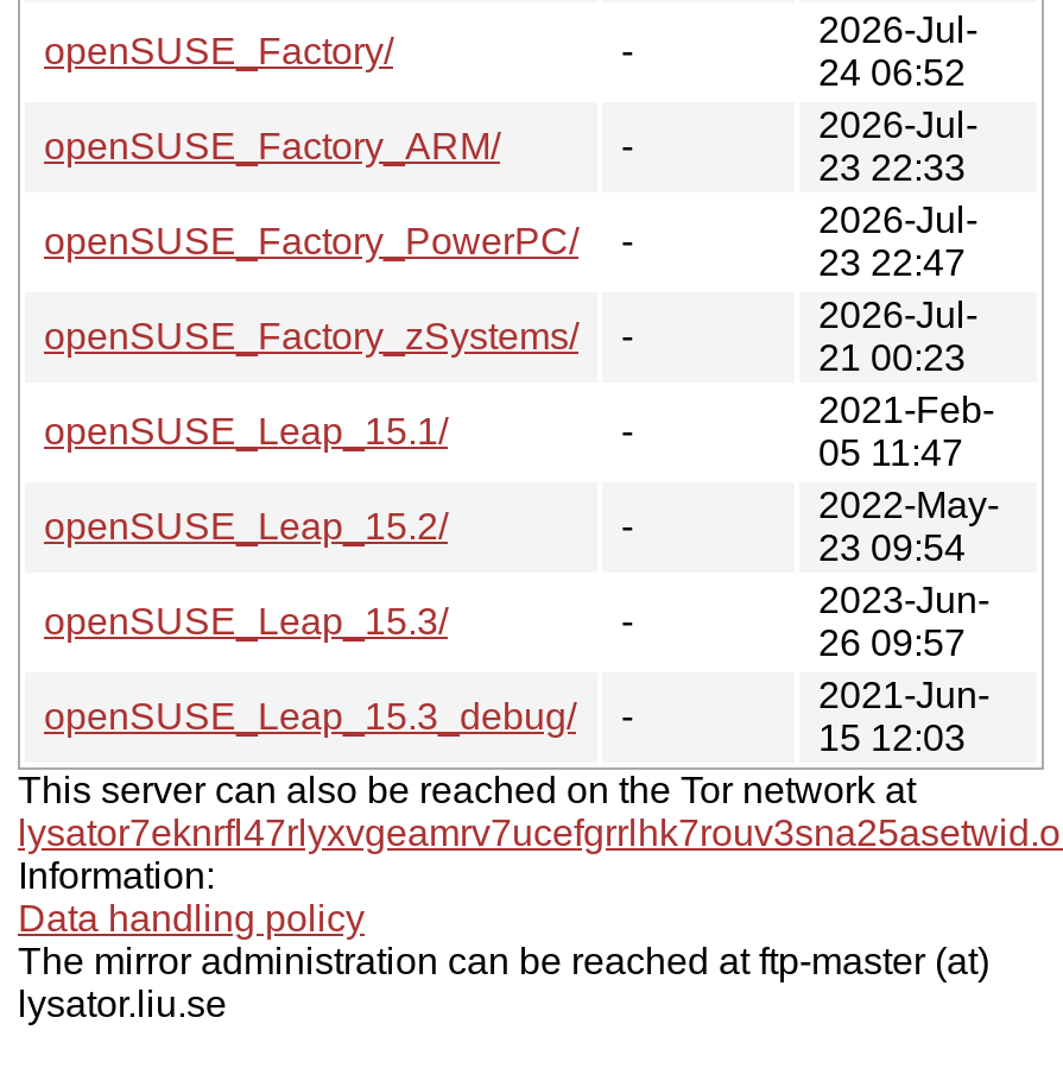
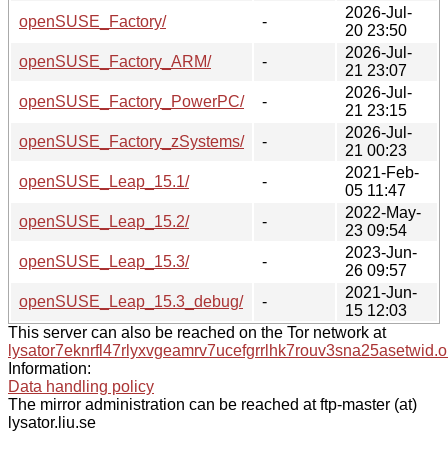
- 24 06:52
+ 20 23:50

- 23 22:33
+ 21 23:07

- 23 22:47
+ 21 23:15
